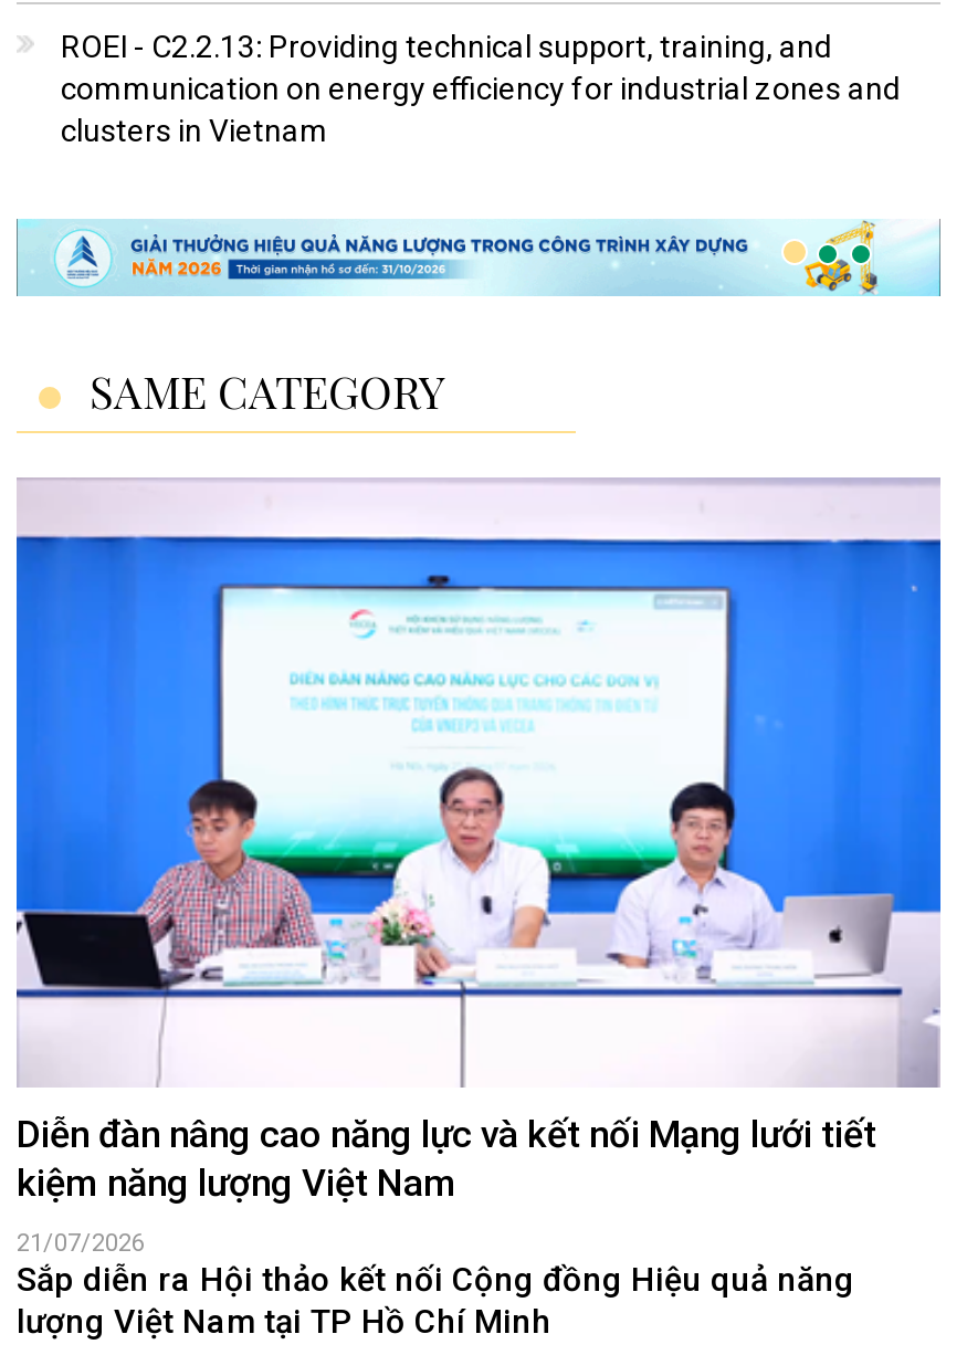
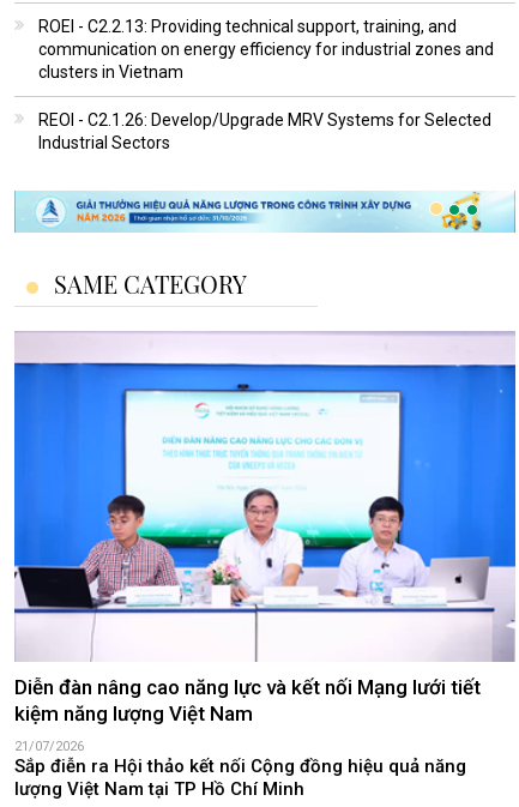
+ REOI - C2.1.26: Develop/Upgrade MRV Systems for Selected
+ Industrial Sectors

- Sắp diễn ra Hội thảo kết nối Cộng đồng Hiệu quả năng
+ Sắp điễn ra Hội thảo kết nối Cộng đồng hiệu quả năng
